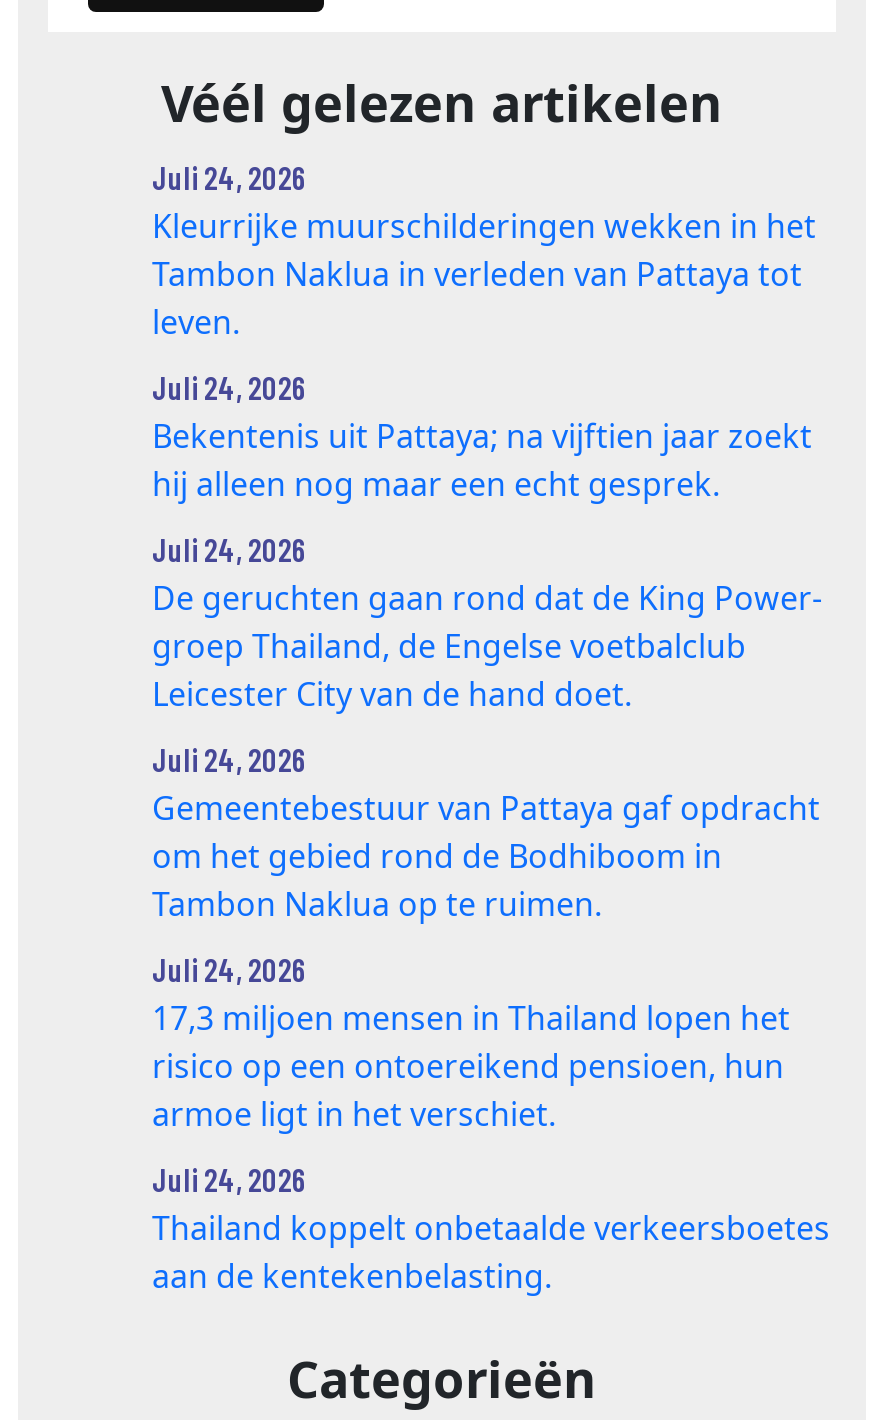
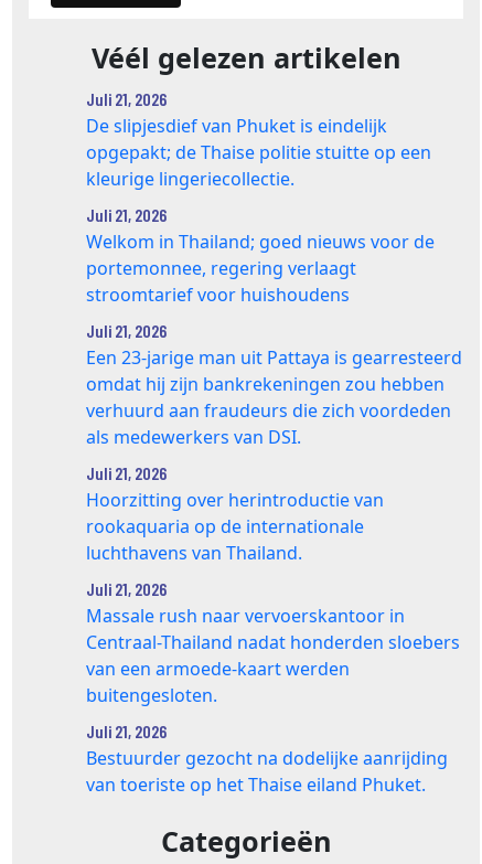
- Juli 24, 2026
- Kleurrijke muurschilderingen wekken in het
- Tambon Naklua in verleden van Pattaya tot
- leven.
+ Juli 21, 2026
+ De slipjesdief van Phuket is eindelijk
+ opgepakt; de Thaise politie stuitte op een
+ kleurige lingeriecollectie.

- Juli 24, 2026
- Bekentenis uit Pattaya; na vijftien jaar zoekt
- hij alleen nog maar een echt gesprek.
+ Juli 21, 2026
+ Welkom in Thailand; goed nieuws voor de
+ portemonnee, regering verlaagt
+ stroomtarief voor huishoudens

- Juli 24, 2026
- De geruchten gaan rond dat de King Power-
- groep Thailand, de Engelse voetbalclub
- Leicester City van de hand doet.
+ Juli 21, 2026
+ Een 23-jarige man uit Pattaya is gearresteerd
+ omdat hij zijn bankrekeningen zou hebben
+ verhuurd aan fraudeurs die zich voordeden
+ als medewerkers van DSI.

- Juli 24, 2026
- Gemeentebestuur van Pattaya gaf opdracht
- om het gebied rond de Bodhiboom in
- Tambon Naklua op te ruimen.
+ Juli 21, 2026
+ Hoorzitting over herintroductie van
+ rookaquaria op de internationale
+ luchthavens van Thailand.

- Juli 24, 2026
- 17,3 miljoen mensen in Thailand lopen het
- risico op een ontoereikend pensioen, hun
- armoe ligt in het verschiet.
+ Juli 21, 2026
+ Massale rush naar vervoerskantoor in
+ Centraal-Thailand nadat honderden sloebers
+ van een armoede-kaart werden
+ buitengesloten.

- Juli 24, 2026
- Thailand koppelt onbetaalde verkeersboetes
- aan de kentekenbelasting.
+ Juli 21, 2026
+ Bestuurder gezocht na dodelijke aanrijding
+ van toeriste op het Thaise eiland Phuket.
